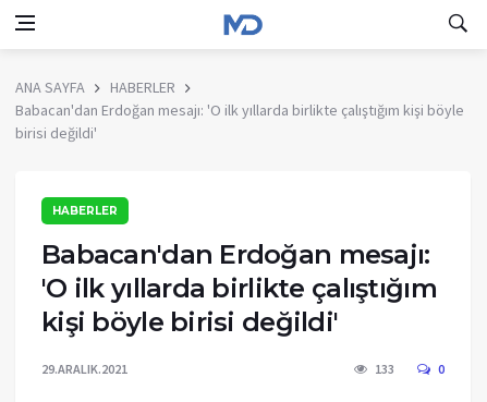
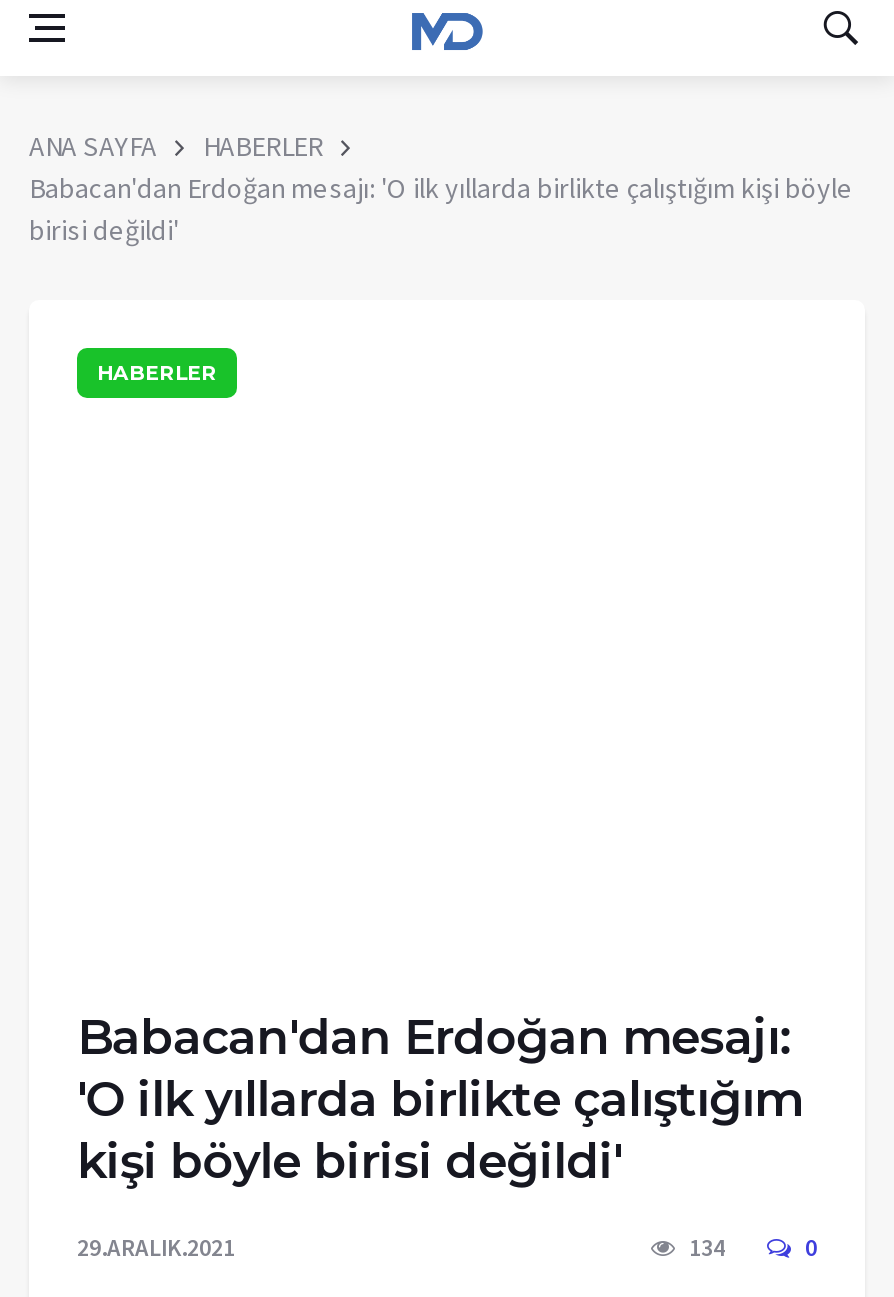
- 133
+ 134
